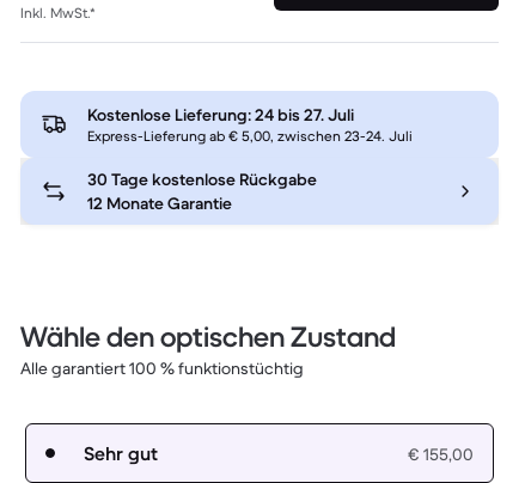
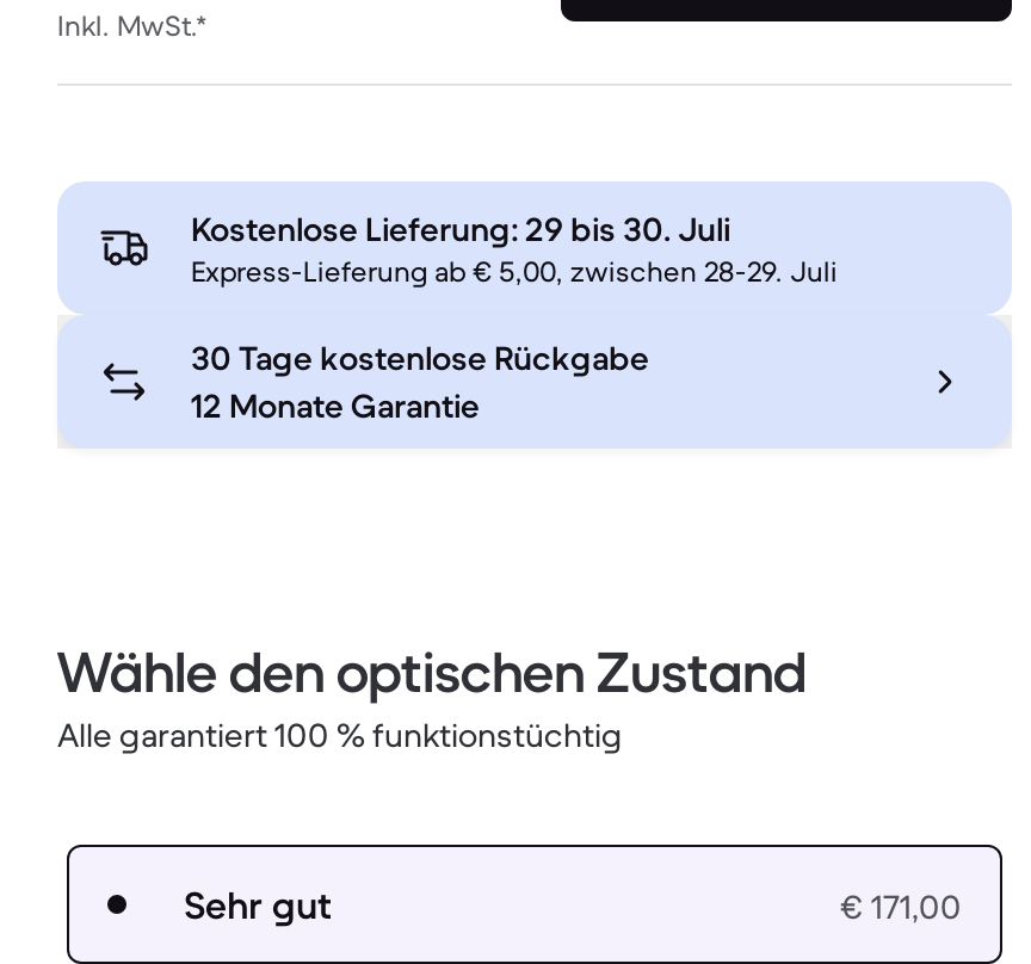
- Kostenlose Lieferung: 24 bis 27. Juli
+ Kostenlose Lieferung: 29 bis 30. Juli

- Express-Lieferung ab € 5,00, zwischen 23-24. Juli
+ Express-Lieferung ab € 5,00, zwischen 28-29. Juli

- € 155,00
+ € 171,00
